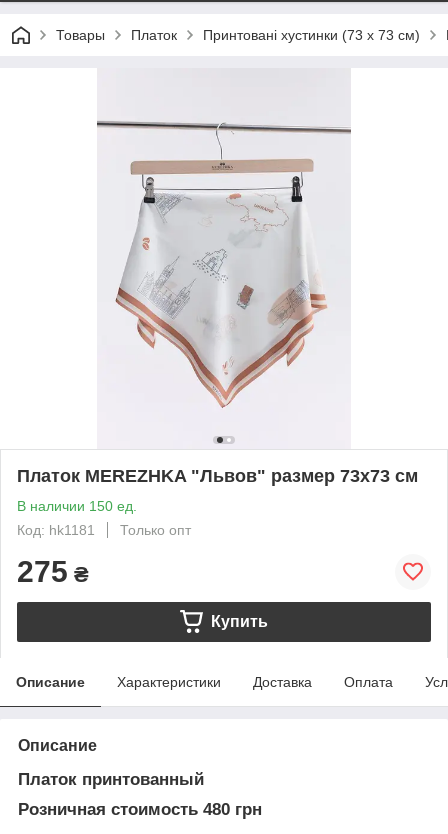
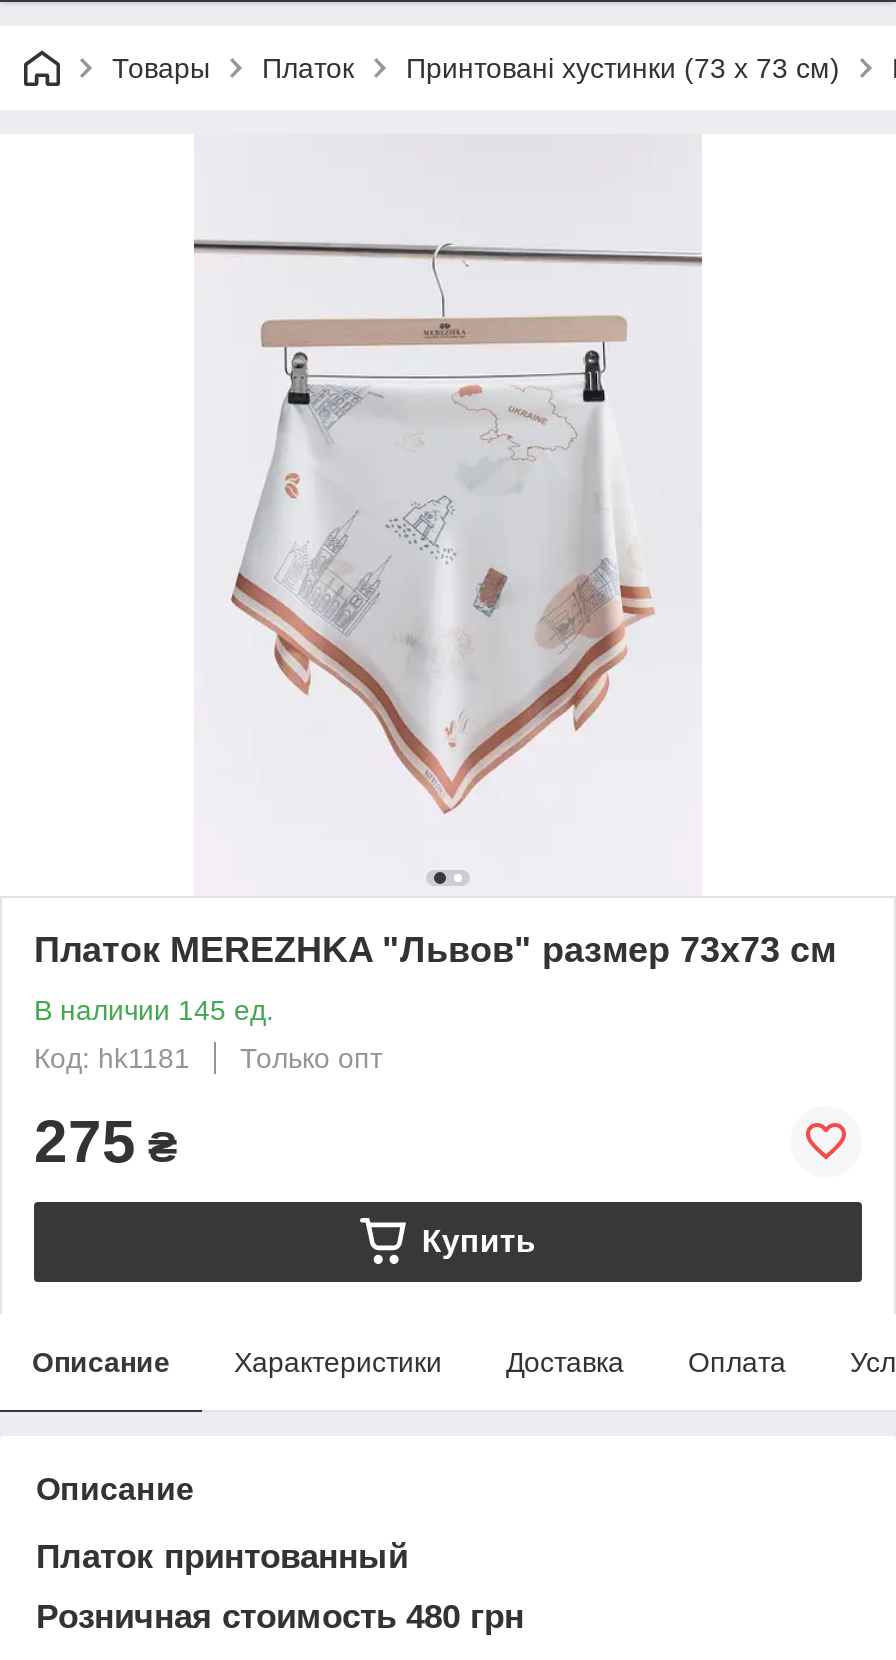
- В наличии 150 ед.
+ В наличии 145 ед.
